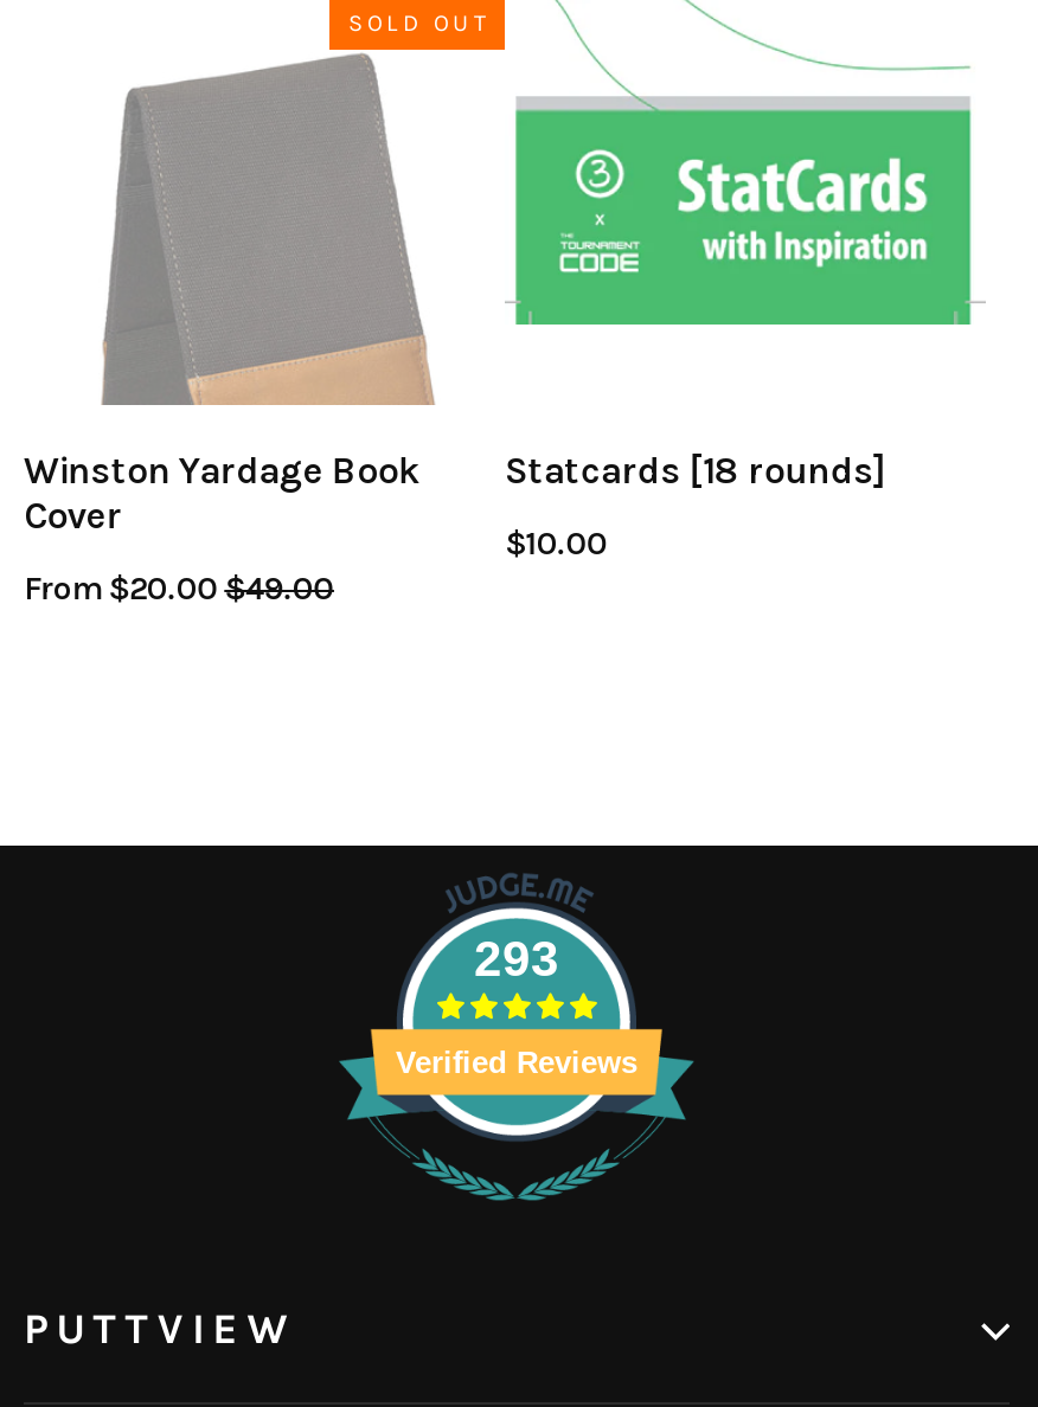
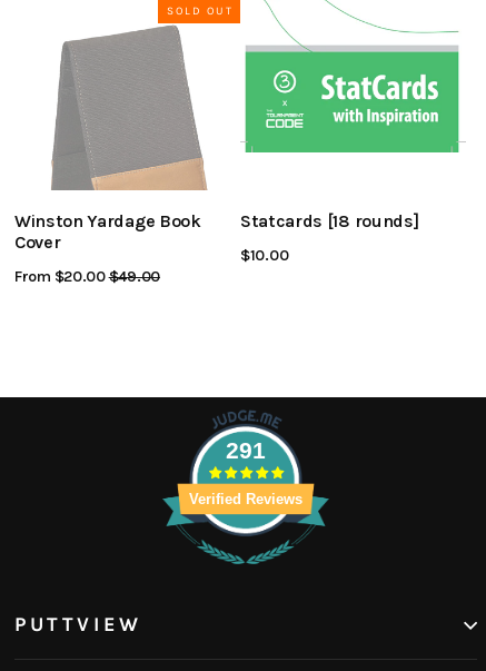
- 293
+ 291
